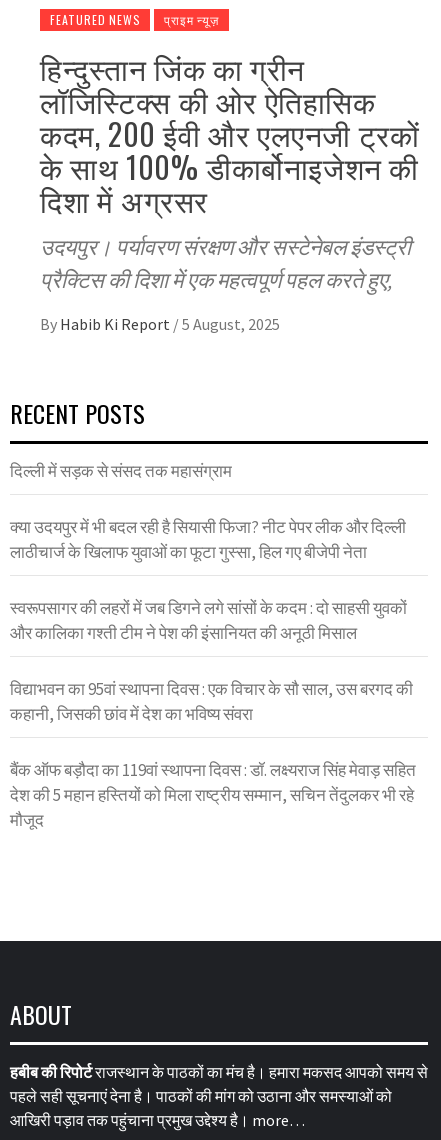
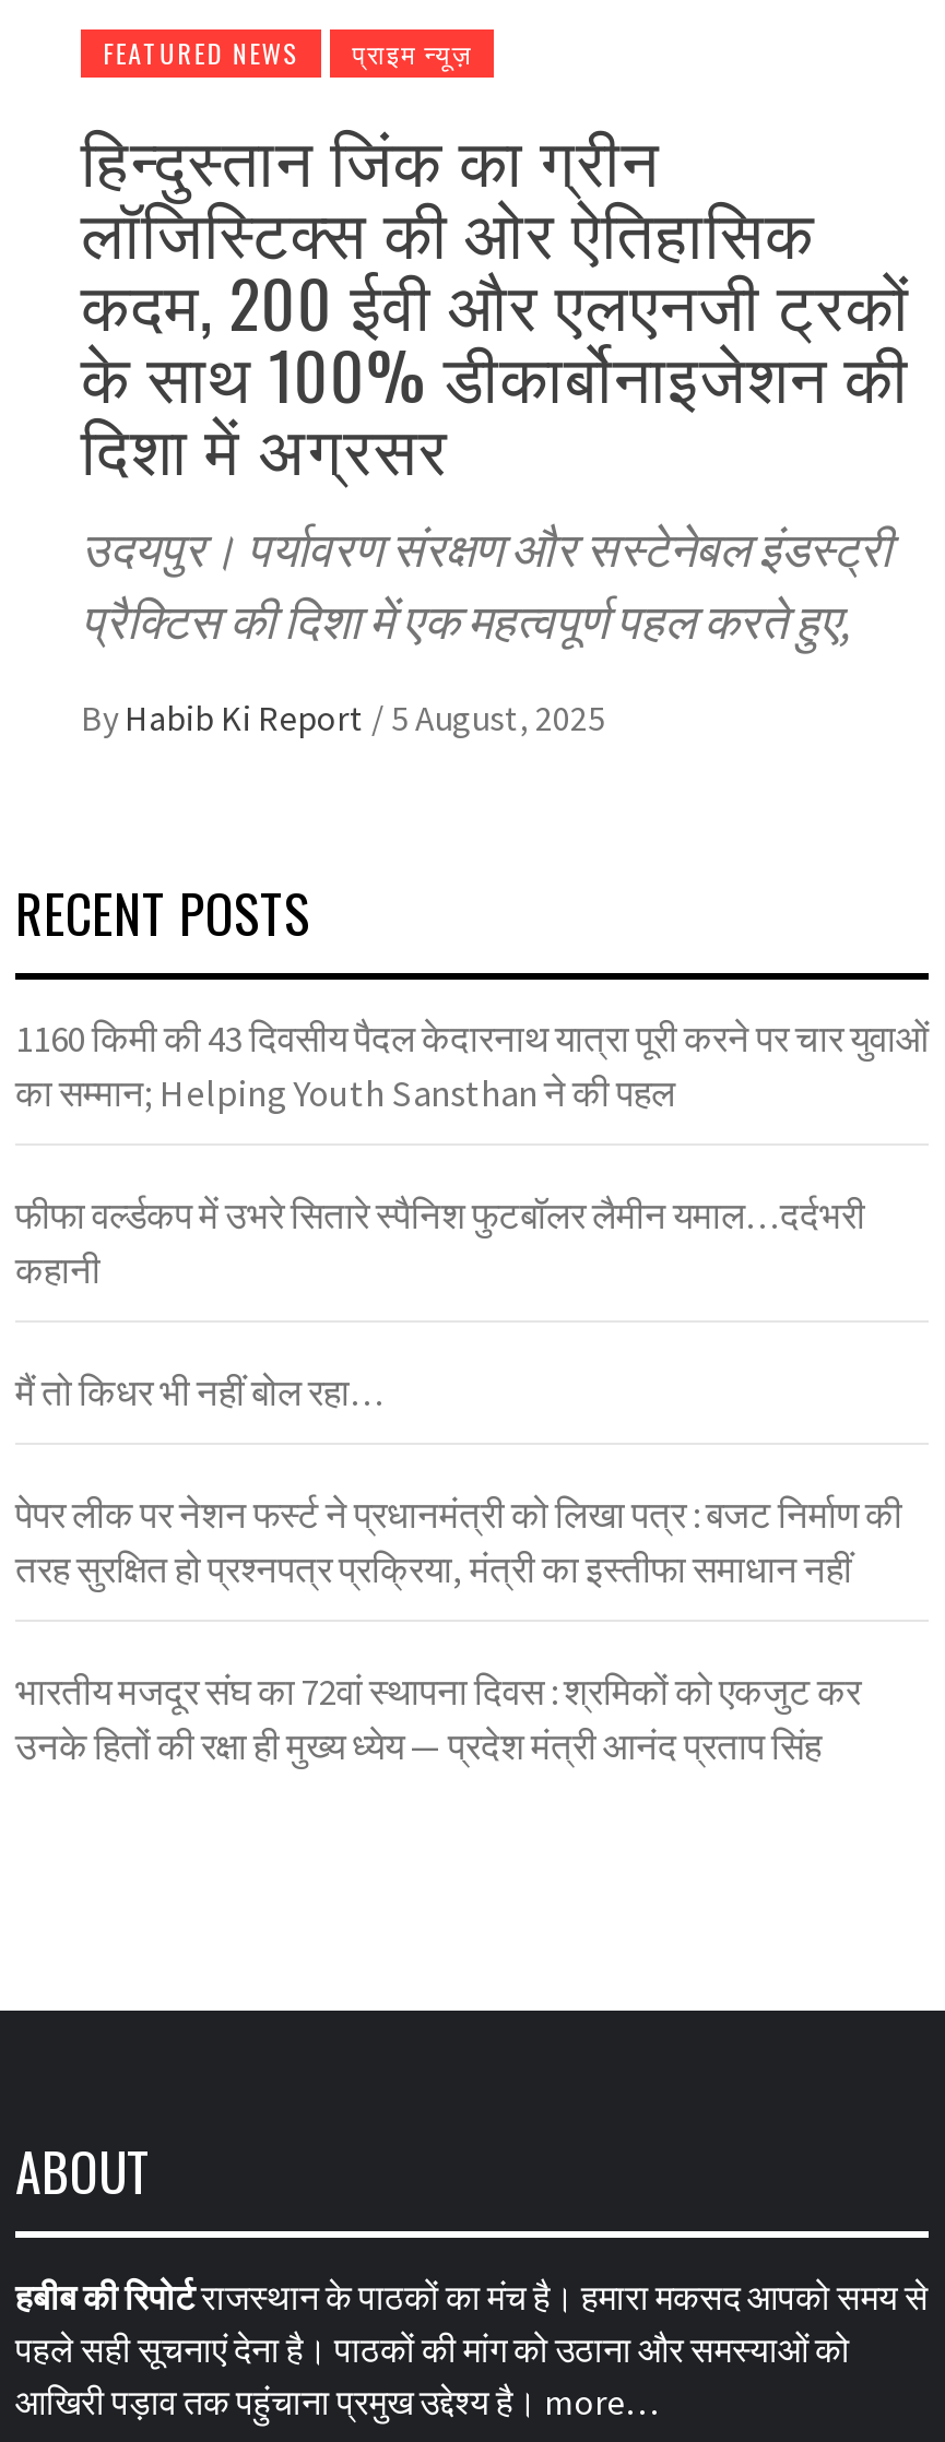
- दिल्ली में सड़क से संसद तक महासंग्राम
+ 1160 किमी की 43 दिवसीय पैदल केदारनाथ यात्रा पूरी करने पर चार युवाओं
+ का सम्मान; Helping Youth Sansthan ने की पहल

- क्या उदयपुर में भी बदल रही है सियासी फिजा? नीट पेपर लीक और दिल्ली
- लाठीचार्ज के खिलाफ युवाओं का फूटा गुस्सा, हिल गए बीजेपी नेता
+ फीफा वर्ल्डकप में उभरे सितारे स्पैनिश फुटबॉलर लैमीन यमाल…दर्दभरी
+ कहानी

- स्वरूपसागर की लहरों में जब डिगने लगे सांसों के कदम : दो साहसी युवकों
- और कालिका गश्ती टीम ने पेश की इंसानियत की अनूठी मिसाल
+ मैं तो किधर भी नहीं बोल रहा…

- विद्याभवन का 95वां स्थापना दिवस : एक विचार के सौ साल, उस बरगद की
- कहानी, जिसकी छांव में देश का भविष्य संवरा
+ पेपर लीक पर नेशन फर्स्ट ने प्रधानमंत्री को लिखा पत्र : बजट निर्माण की
+ तरह सुरक्षित हो प्रश्नपत्र प्रक्रिया, मंत्री का इस्तीफा समाधान नहीं

- बैंक ऑफ बड़ौदा का 119वां स्थापना दिवस : डॉ. लक्ष्यराज सिंह मेवाड़ सहित
- देश की 5 महान हस्तियों को मिला राष्ट्रीय सम्मान, सचिन तेंदुलकर भी रहे
- मौजूद
+ भारतीय मजदूर संघ का 72वां स्थापना दिवस : श्रमिकों को एकजुट कर
+ उनके हितों की रक्षा ही मुख्य ध्येय — प्रदेश मंत्री आनंद प्रताप सिंह
